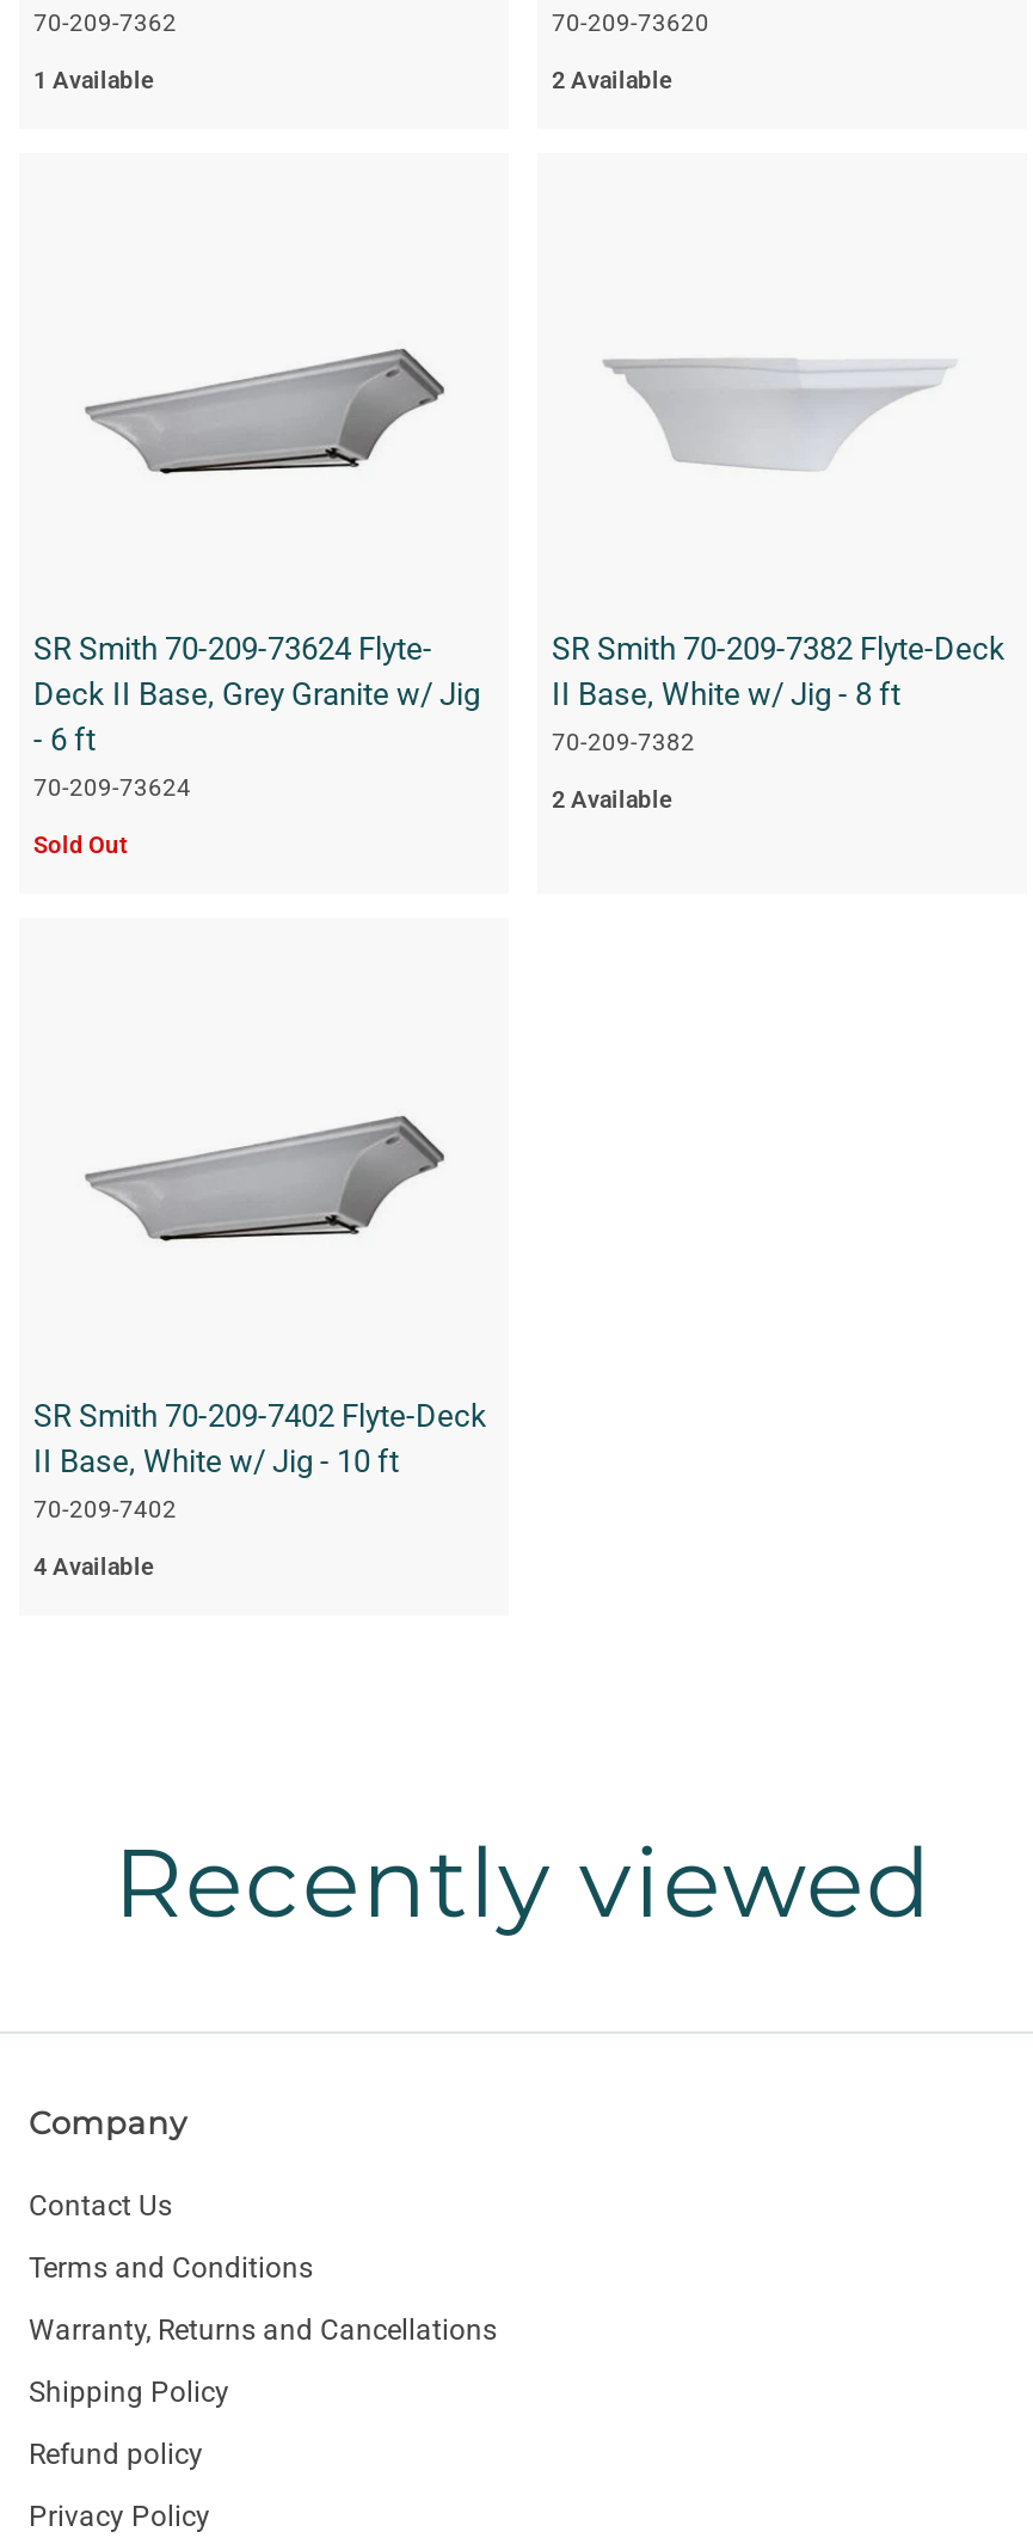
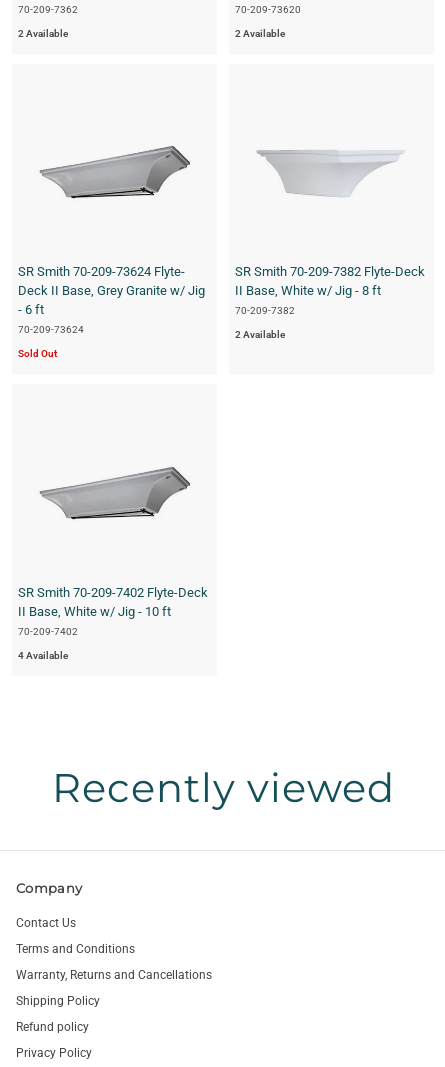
- 1 Available
+ 2 Available
